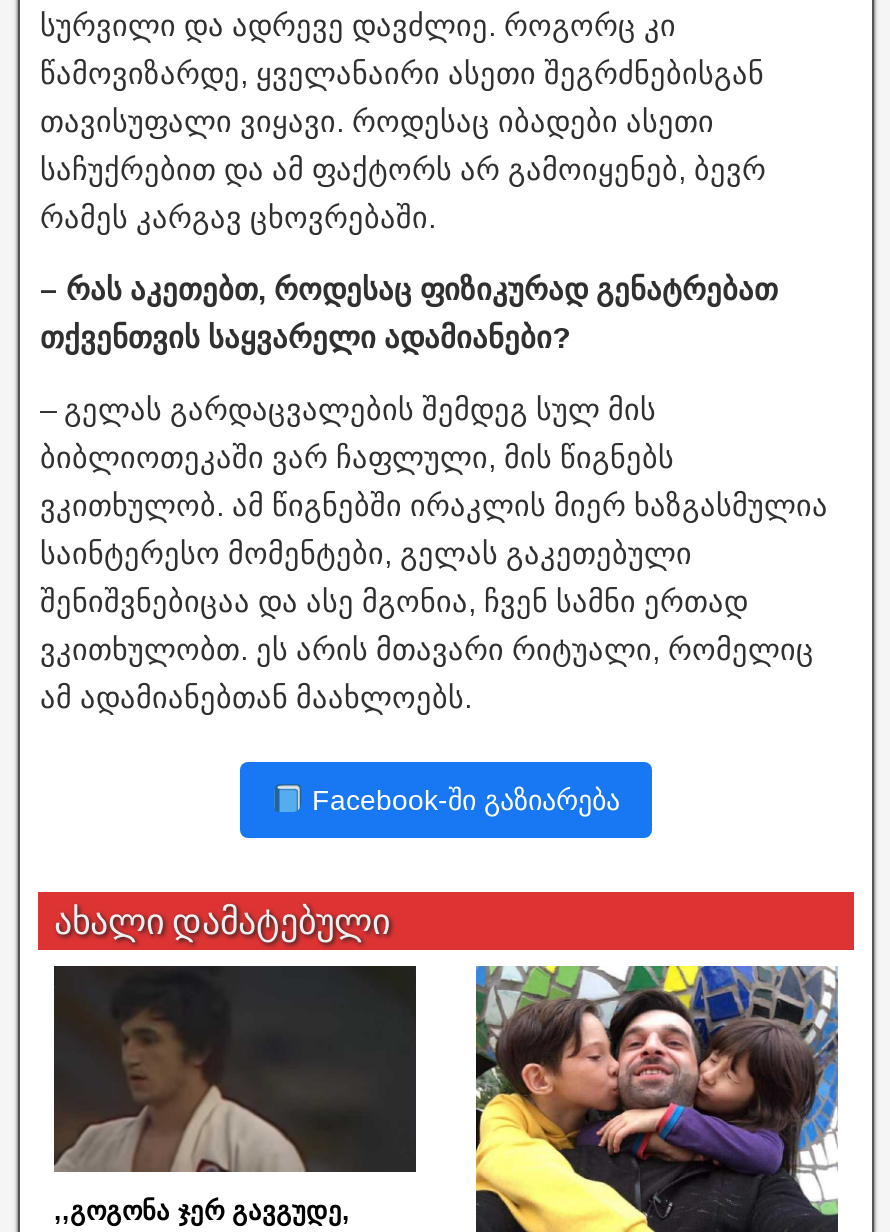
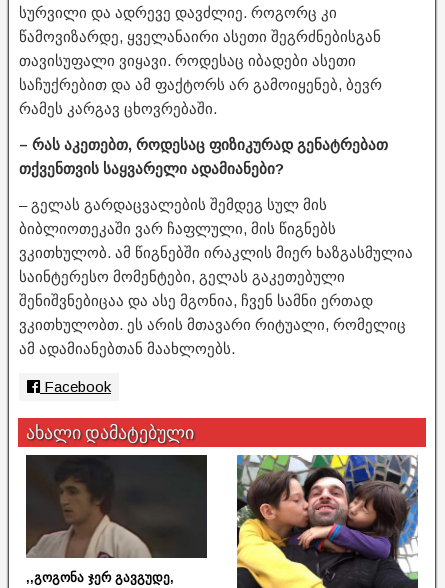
- Facebook-ში გაზიარება
+ Facebook
